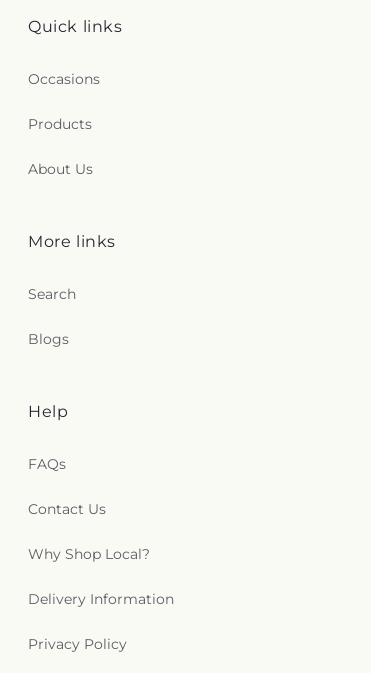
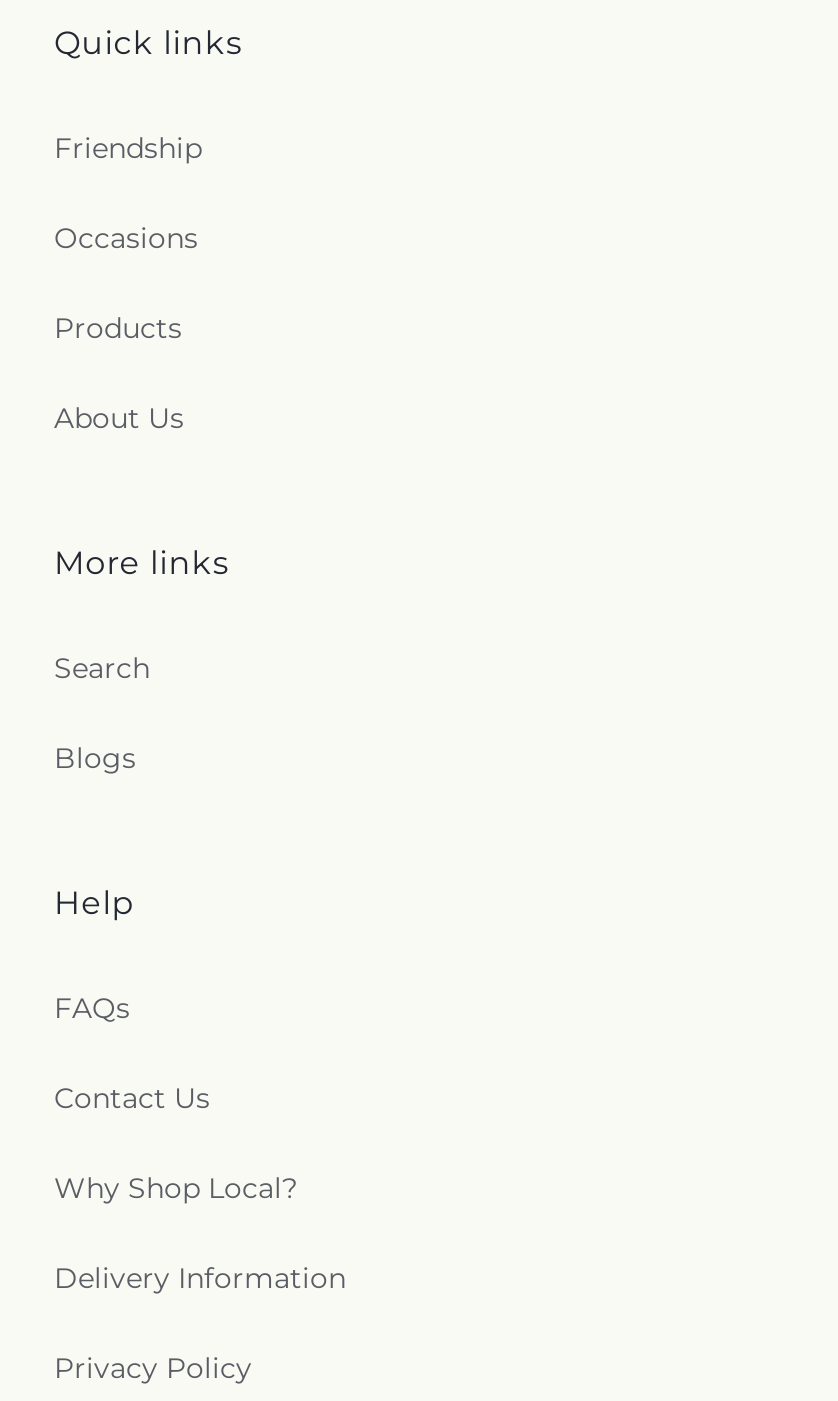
+ Friendship
